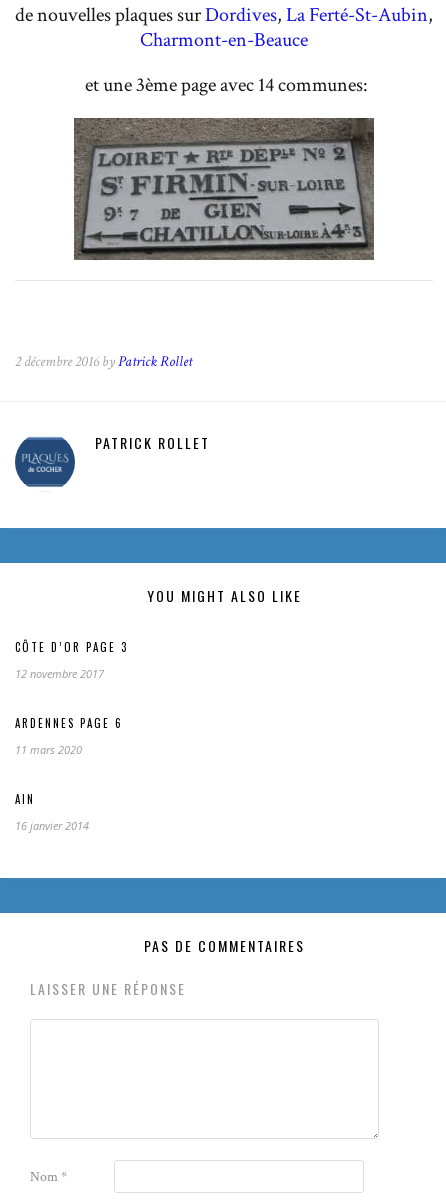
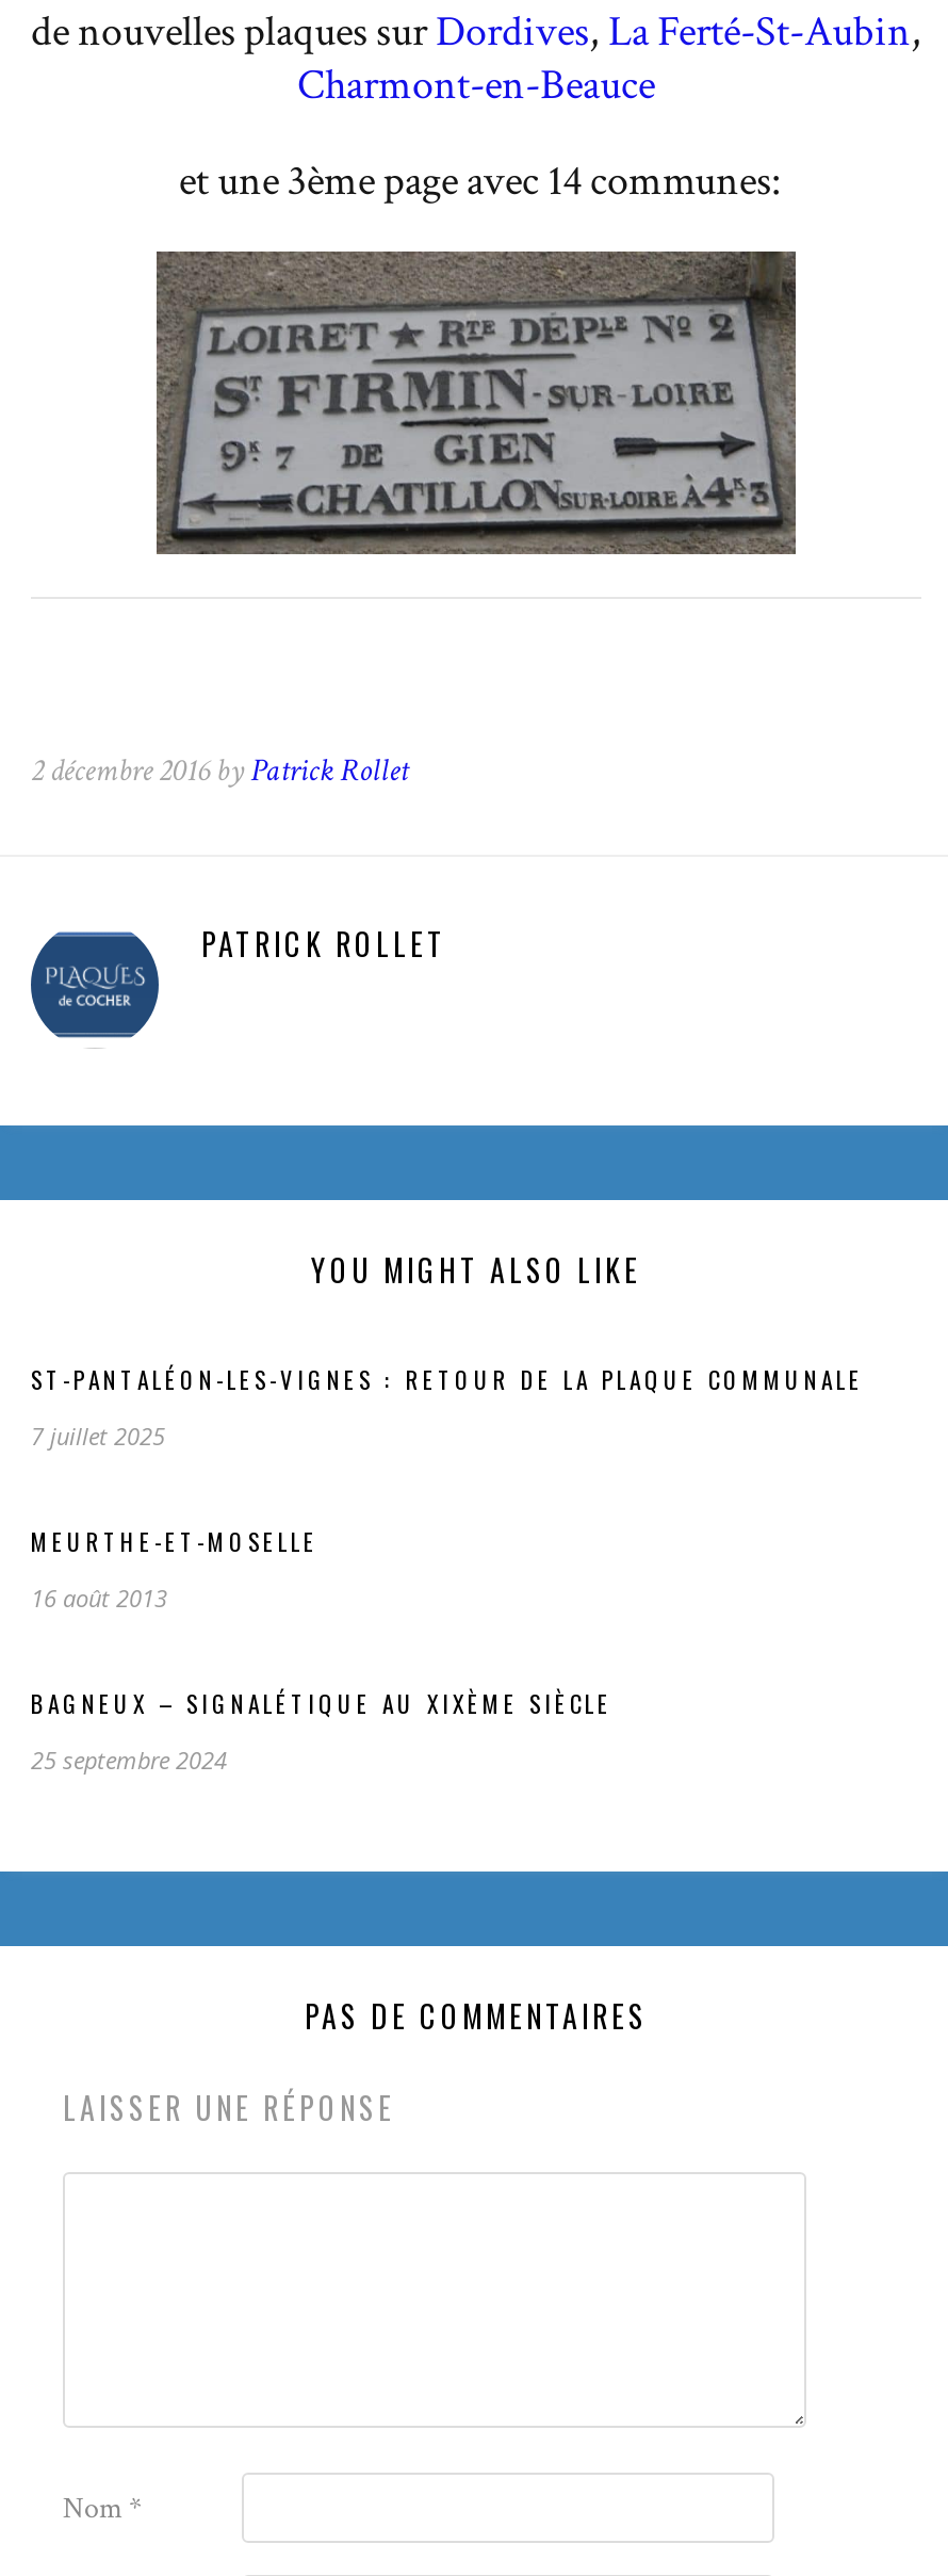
- CÔTE D’OR PAGE 3
+ ST-PANTALÉON-LES-VIGNES : RETOUR DE LA PLAQUE COMMUNALE

- 12 novembre 2017
+ 7 juillet 2025

- ARDENNES PAGE 6
+ MEURTHE-ET-MOSELLE

- 11 mars 2020
+ 16 août 2013

- AIN
+ BAGNEUX – SIGNALÉTIQUE AU XIXÈME SIÈCLE

- 16 janvier 2014
+ 25 septembre 2024
